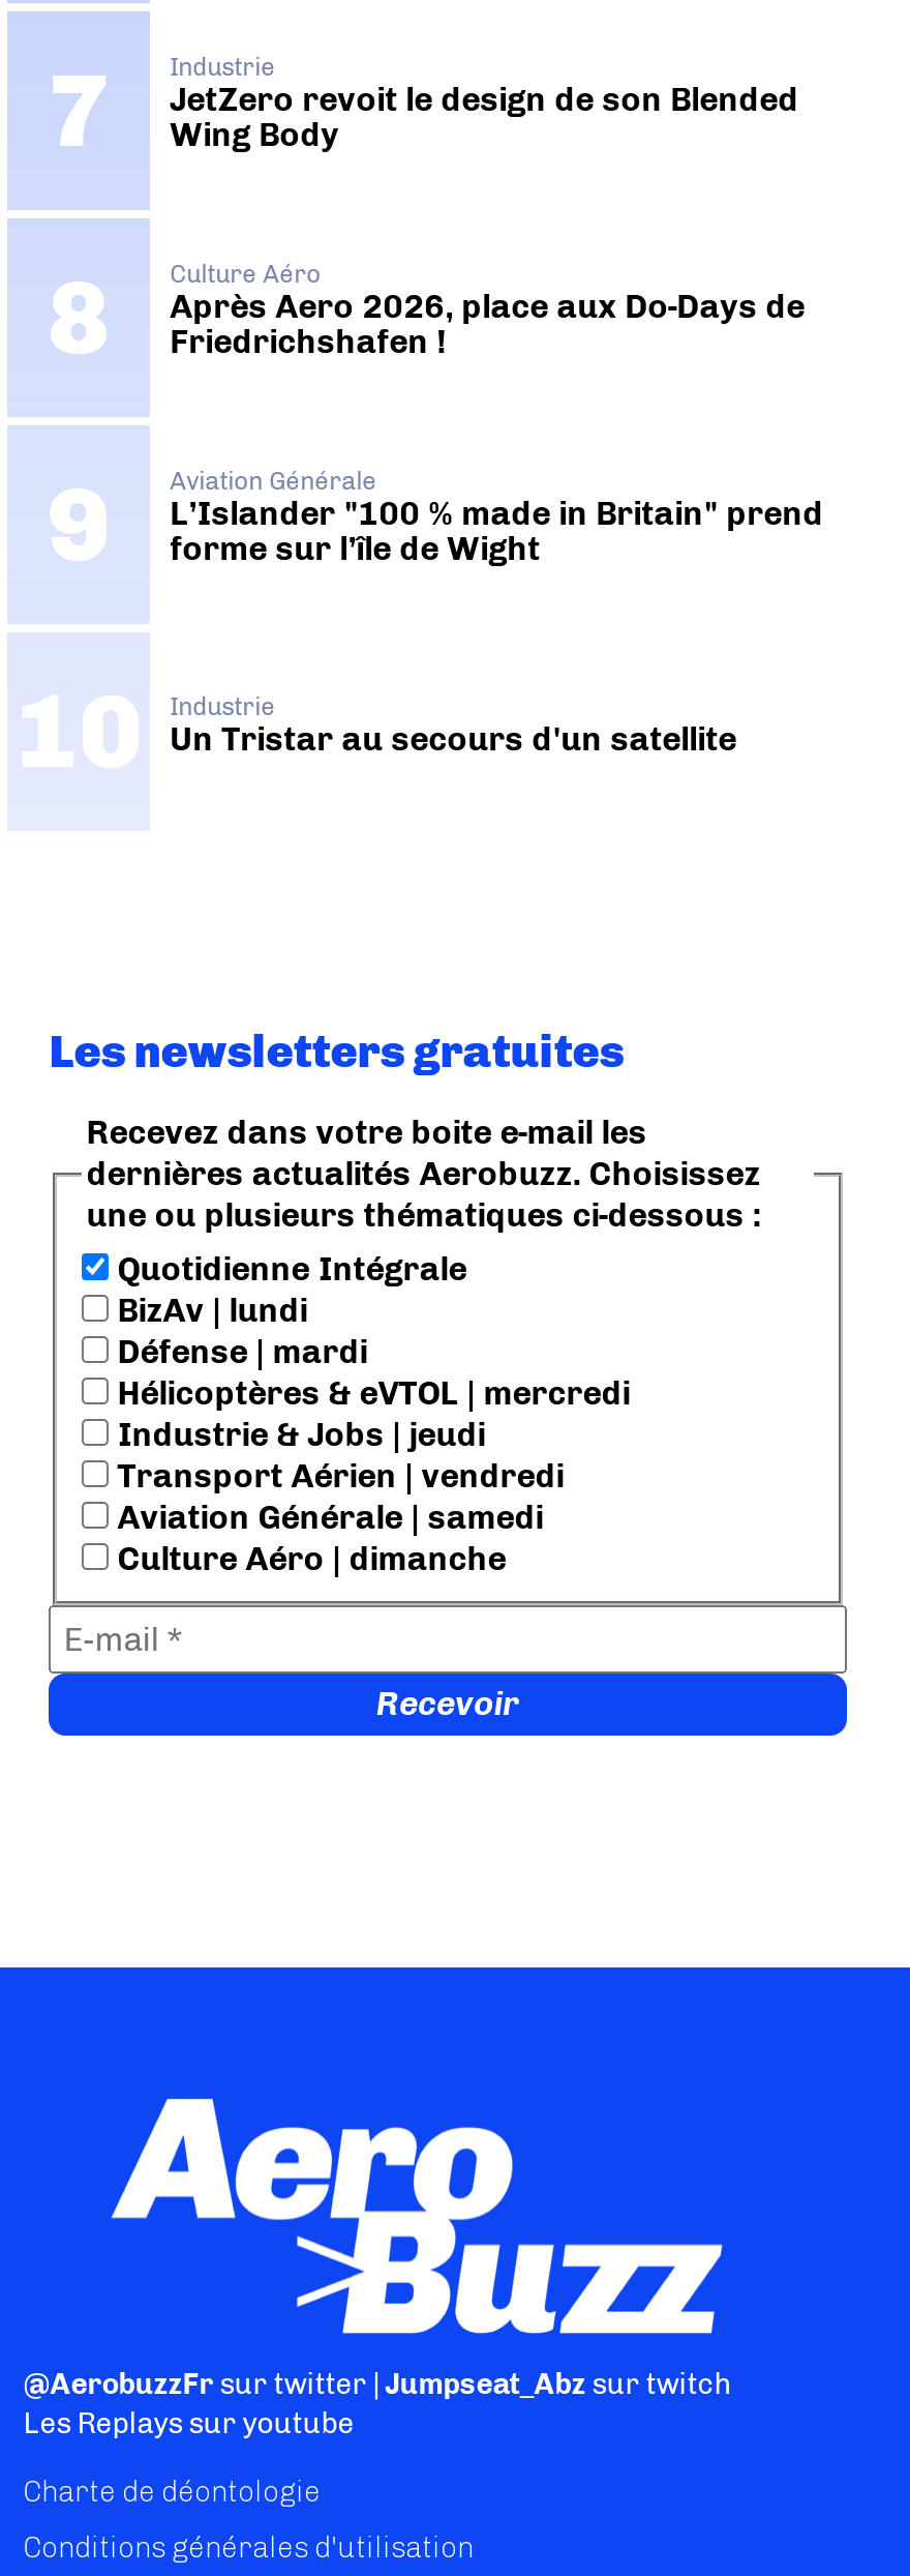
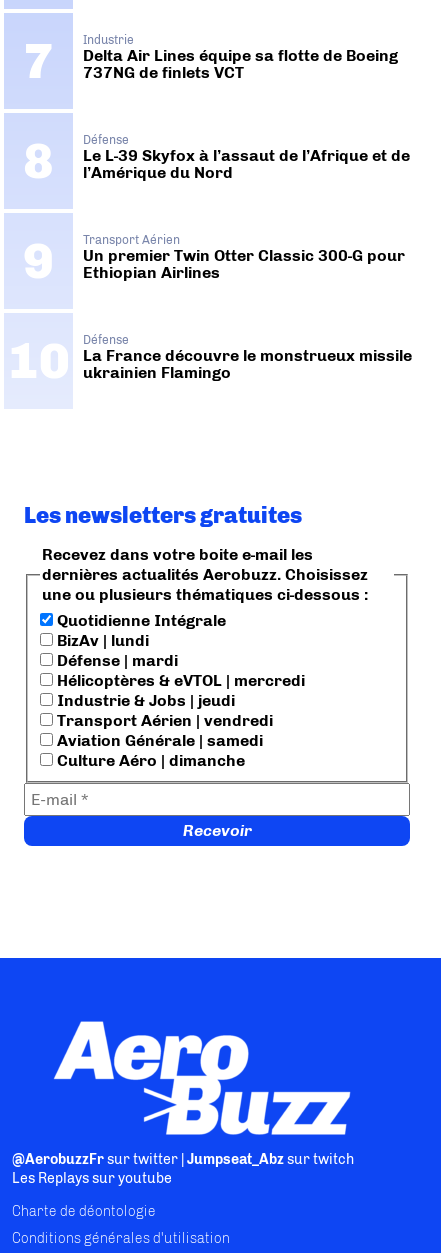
- JetZero revoit le design de son Blended
- Wing Body
+ Delta Air Lines équipe sa flotte de Boeing
+ 737NG de finlets VCT

- Culture Aéro
- Après Aero 2026, place aux Do-Days de
- Friedrichshafen !
+ Défense
+ Le L-39 Skyfox à l’assaut de l’Afrique et de
+ l’Amérique du Nord

- Aviation Générale
- L’Islander "100 % made in Britain" prend
- forme sur l’île de Wight
+ Transport Aérien
+ Un premier Twin Otter Classic 300-G pour
+ Ethiopian Airlines

- Industrie
- Un Tristar au secours d'un satellite
+ Défense
+ La France découvre le monstrueux missile
+ ukrainien Flamingo
